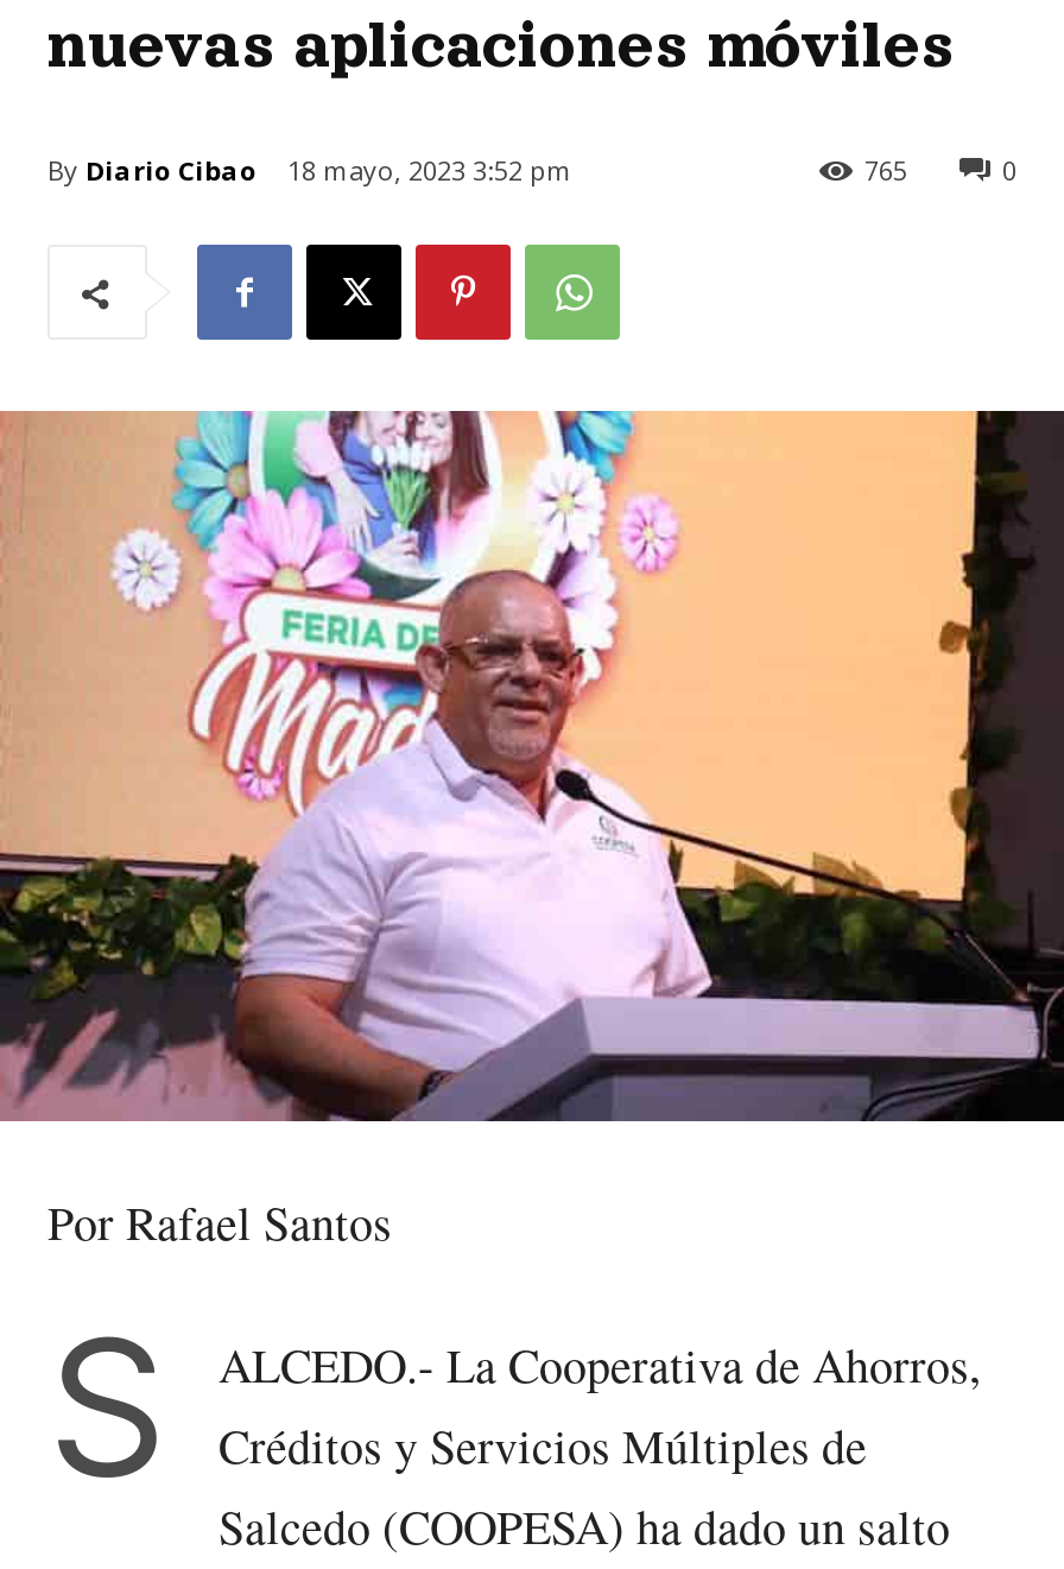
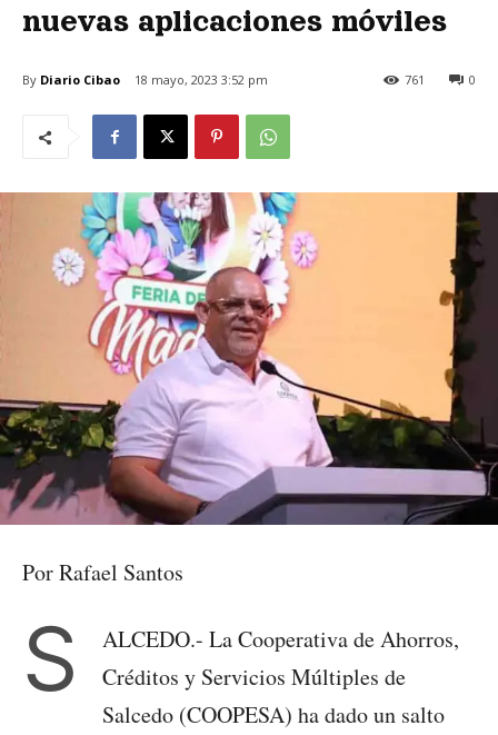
- 765
+ 761
